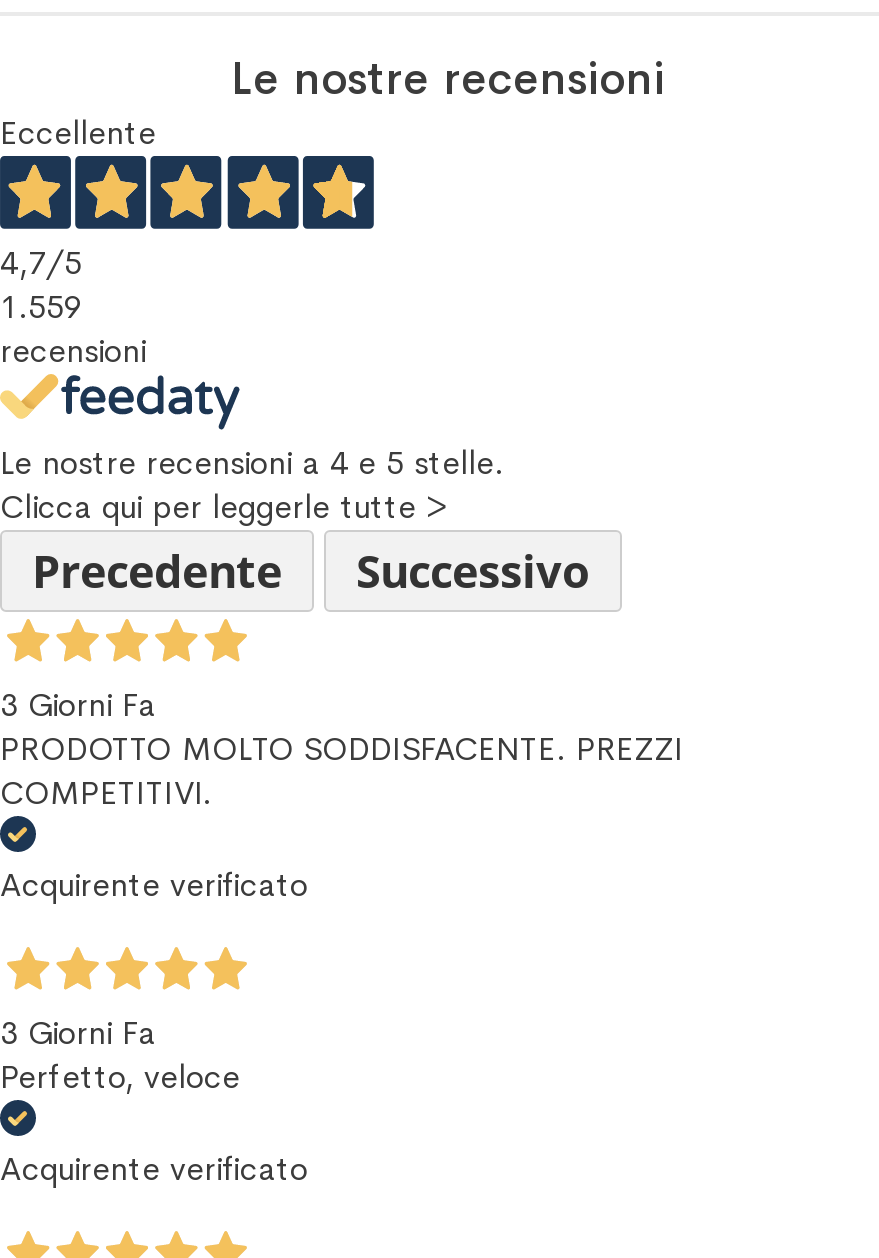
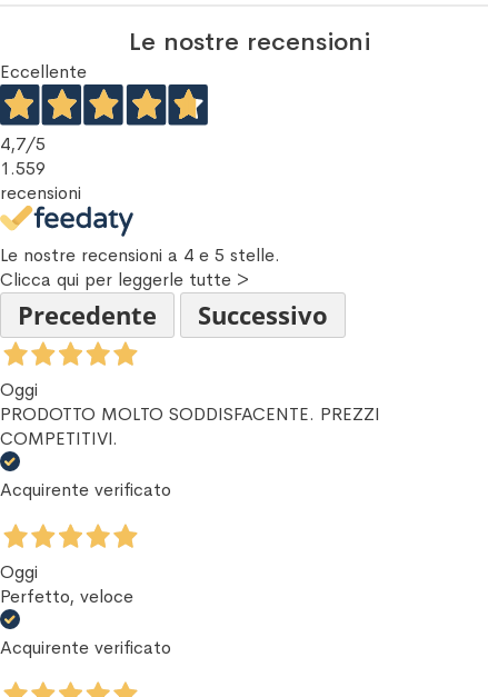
- 3 Giorni Fa
+ Oggi

- 3 Giorni Fa
+ Oggi
